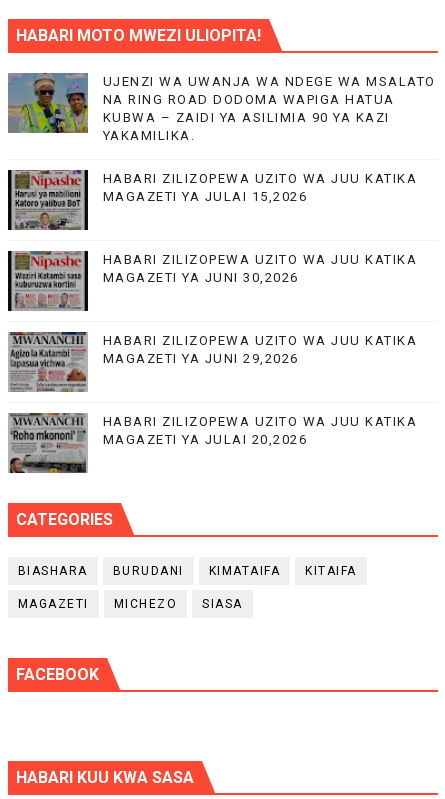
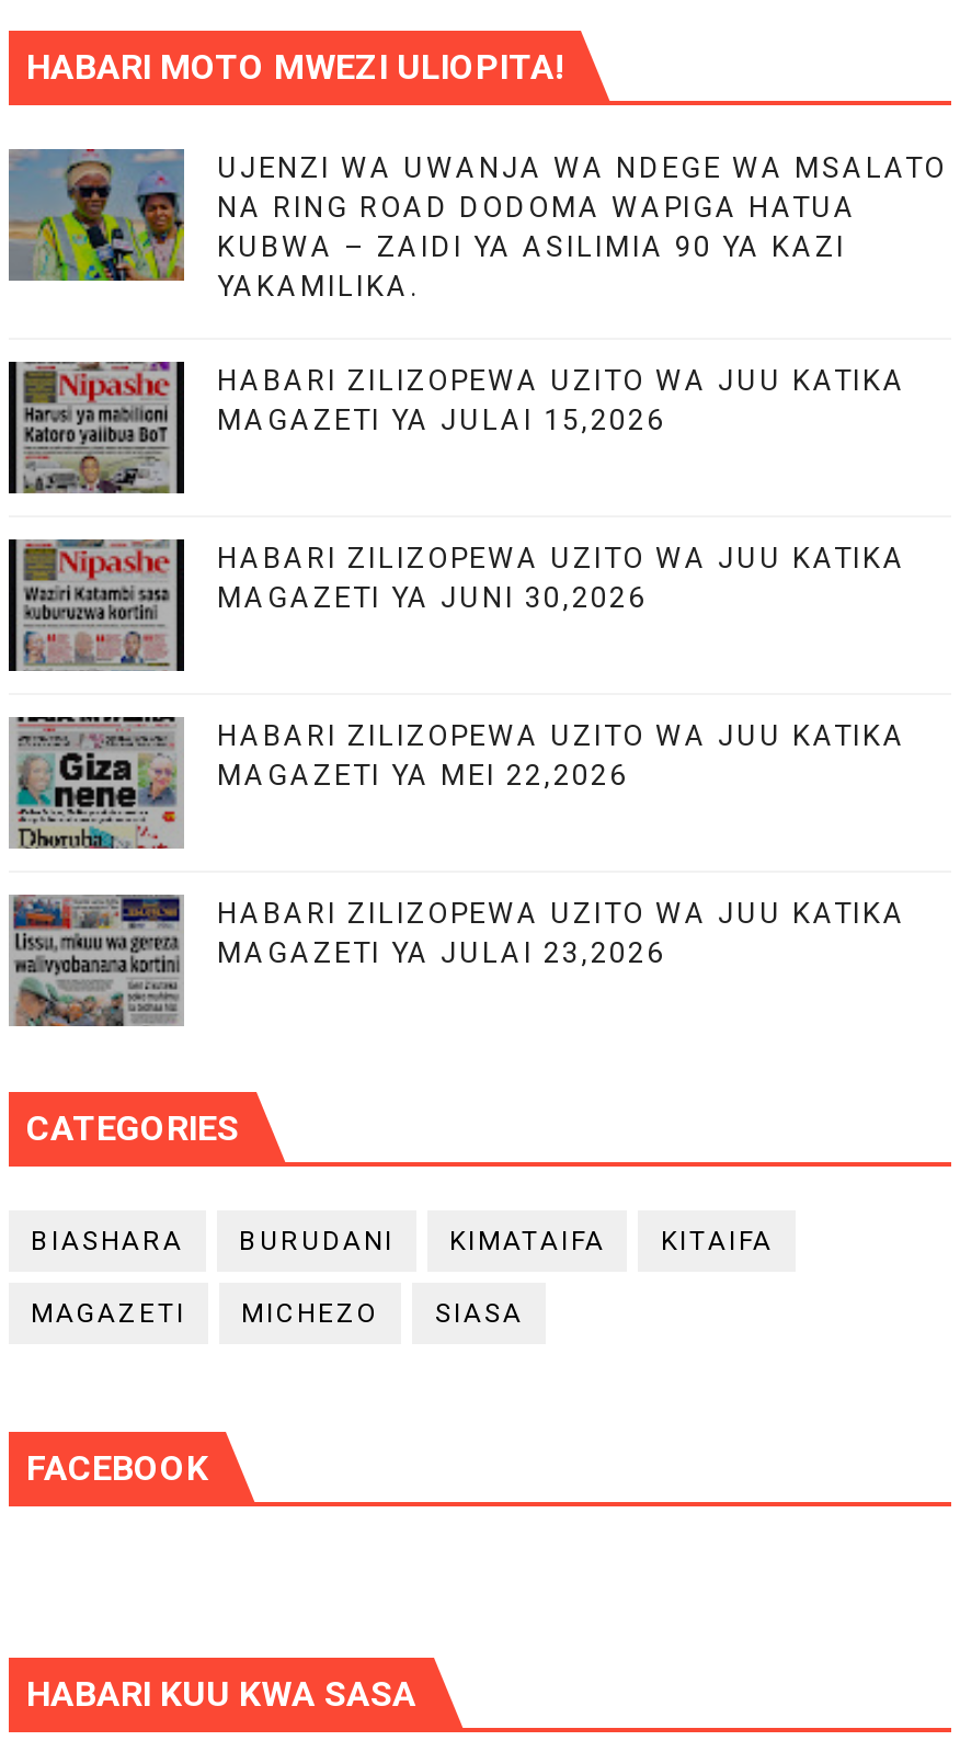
- [image]
- MAGAZETI YA JUNI 29,2026
+ [image]
+ MAGAZETI YA MEI 22,2026

- [image]
- MAGAZETI YA JULAI 20,2026
+ [image]
+ MAGAZETI YA JULAI 23,2026
